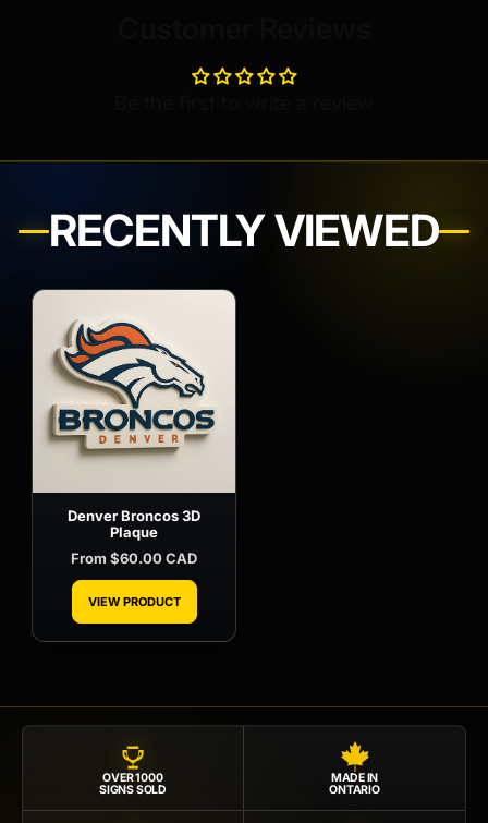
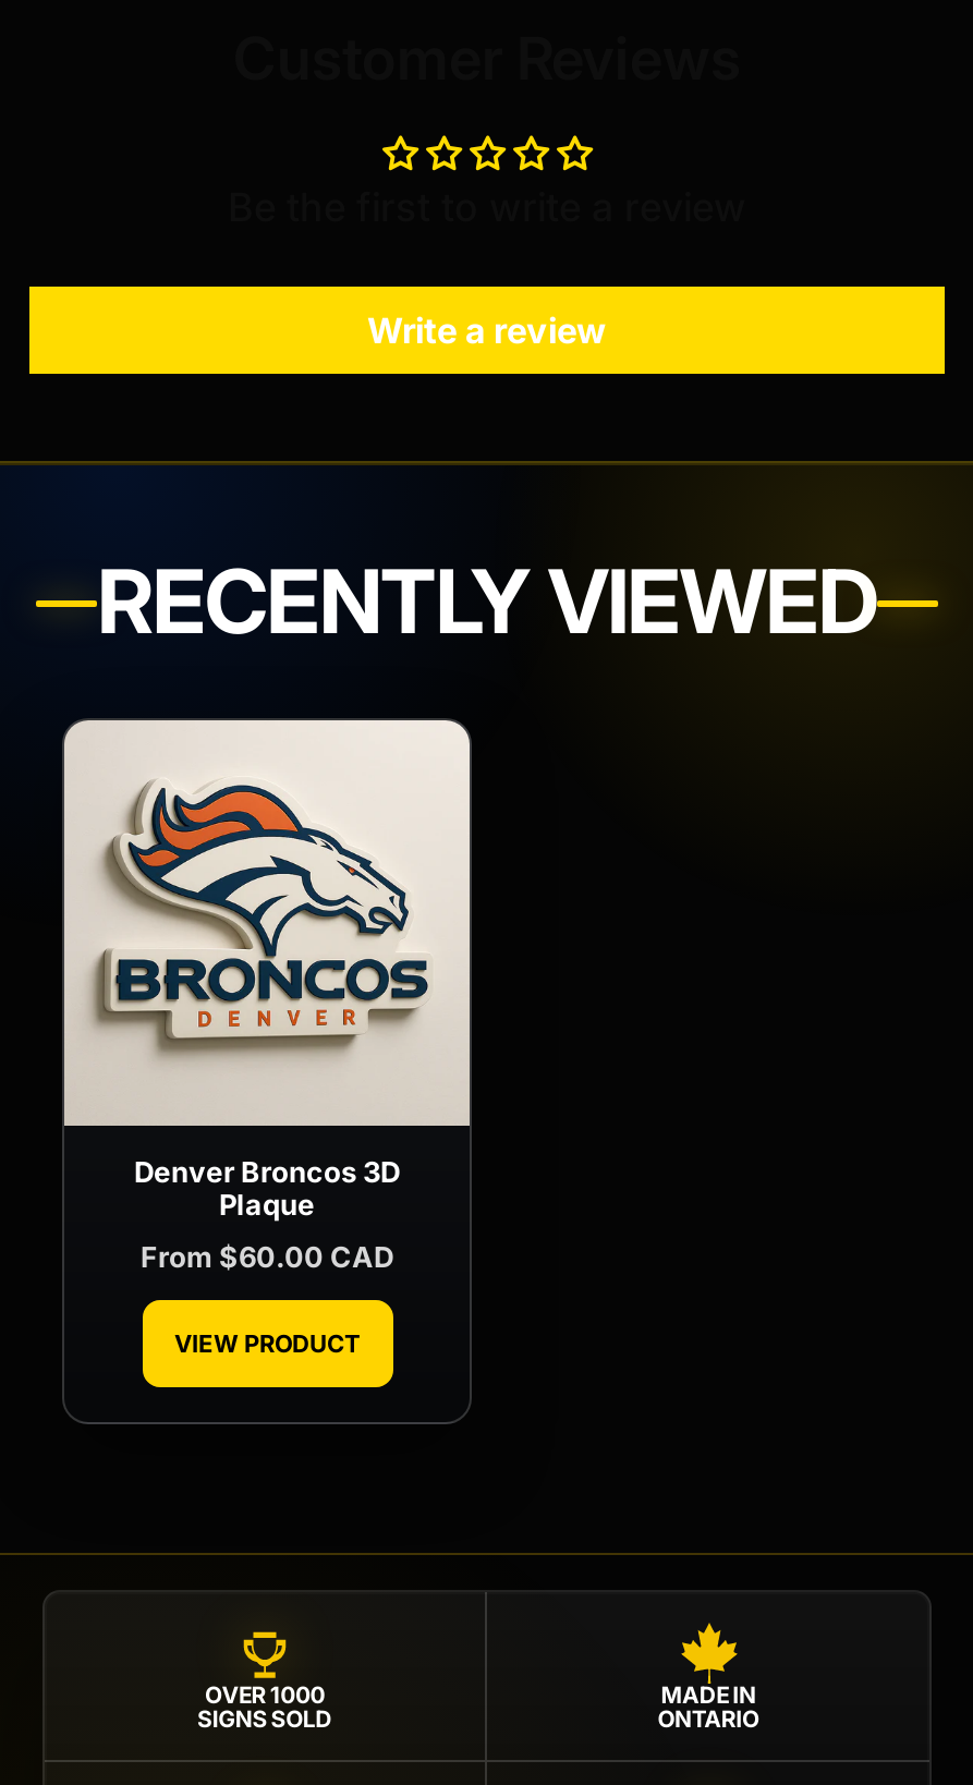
+ Write a review
